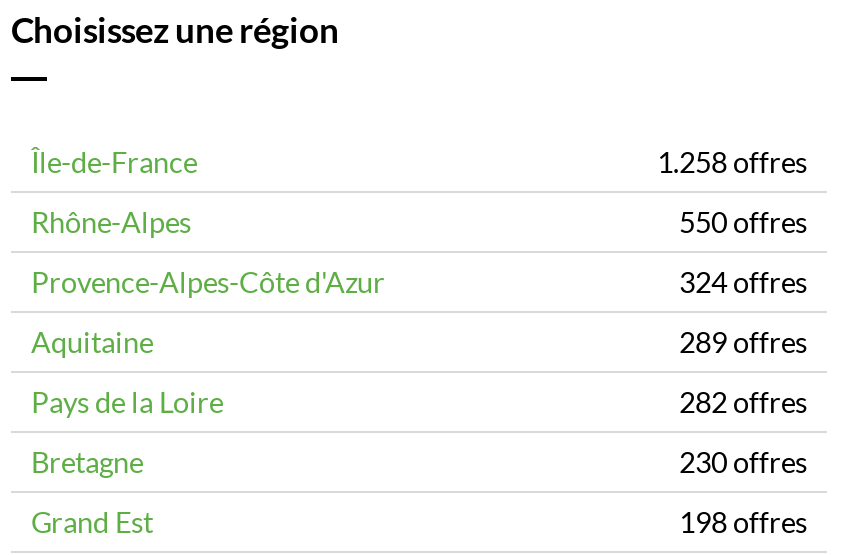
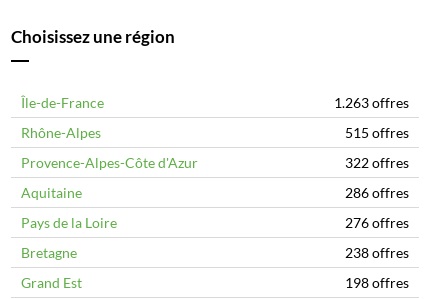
- 1.258 offres
+ 1.263 offres

- 550 offres
+ 515 offres

- 324 offres
+ 322 offres

- 289 offres
+ 286 offres

- 282 offres
+ 276 offres

- 230 offres
+ 238 offres
